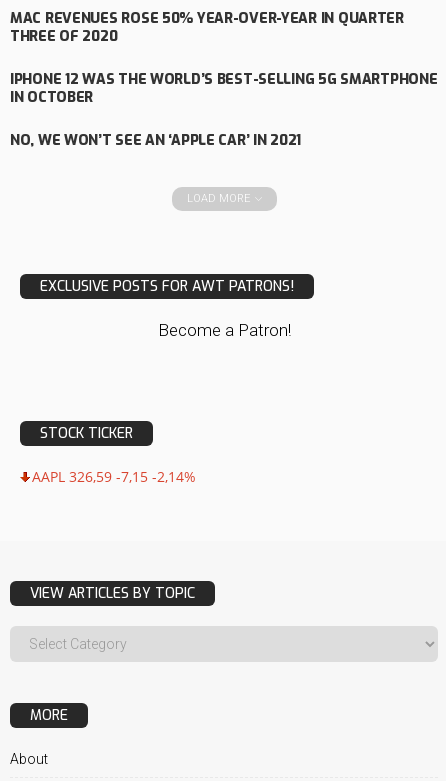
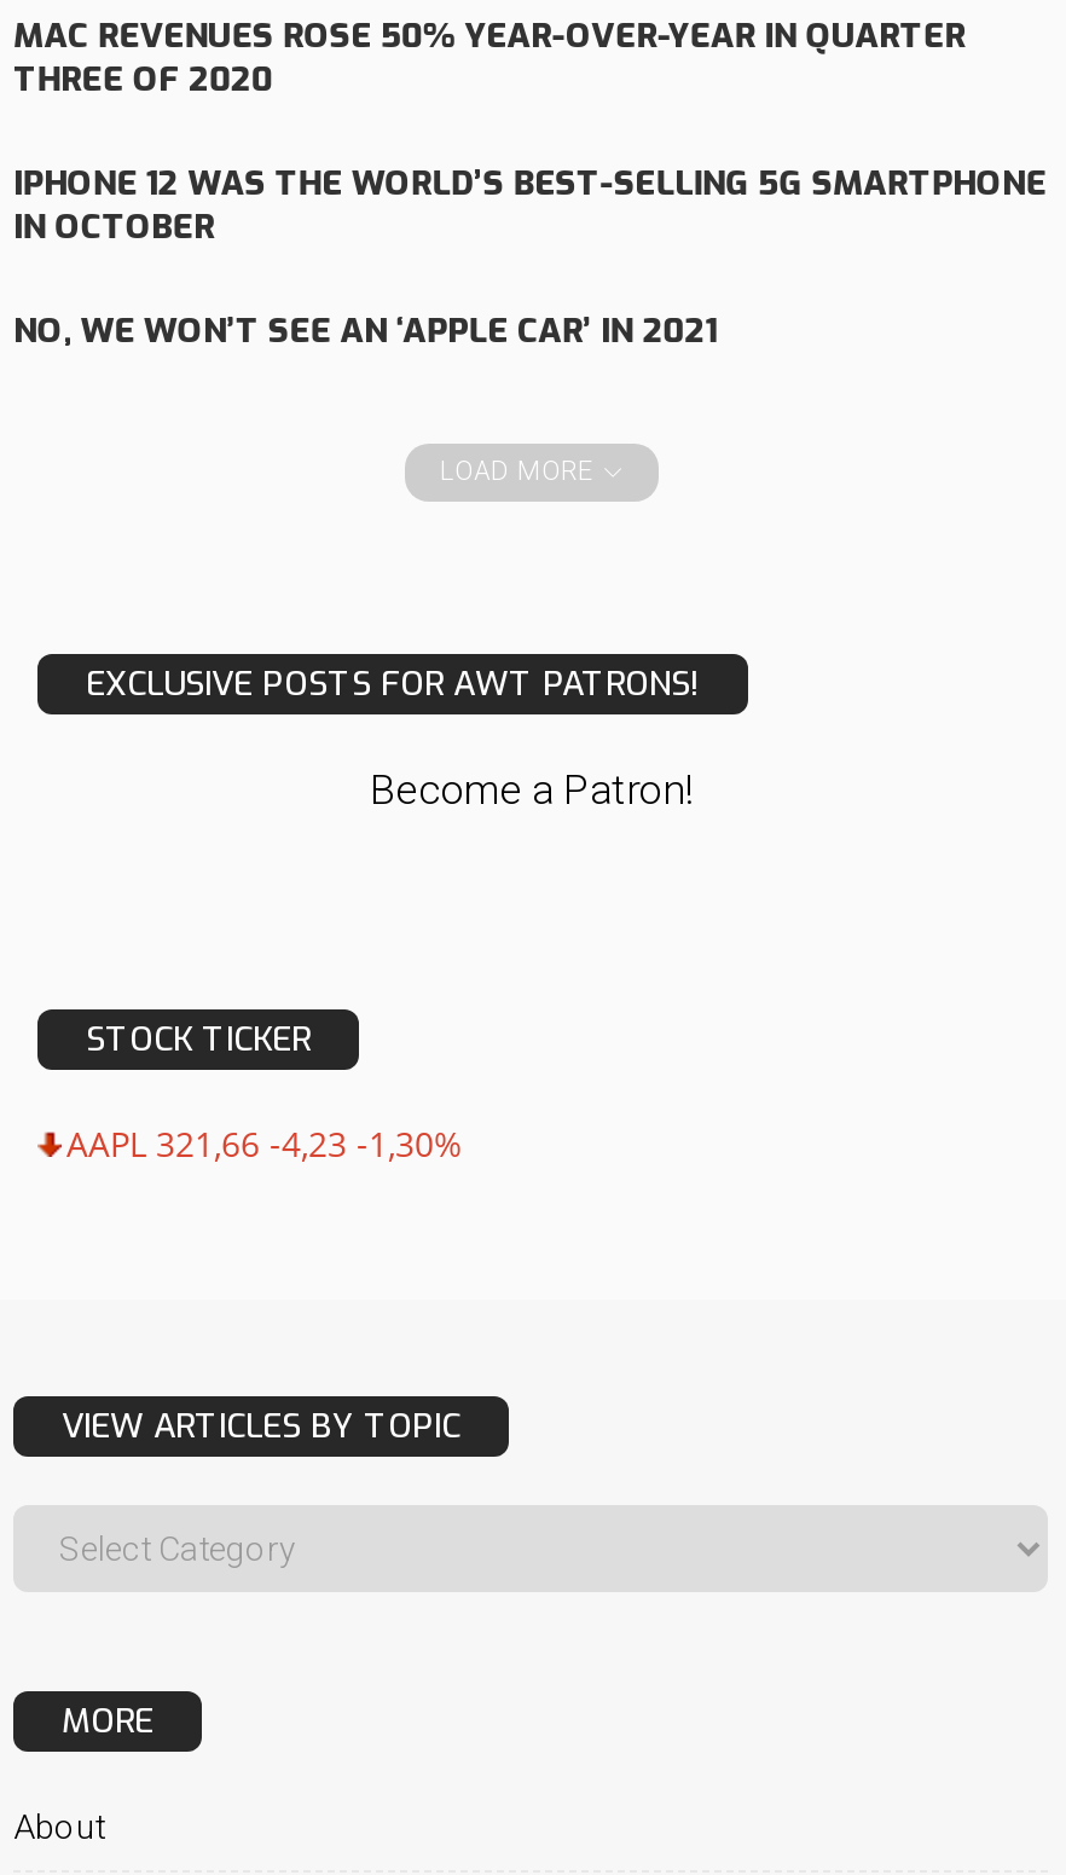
- AAPL 326,59 -7,15 -2,14%
+ AAPL 321,66 -4,23 -1,30%
